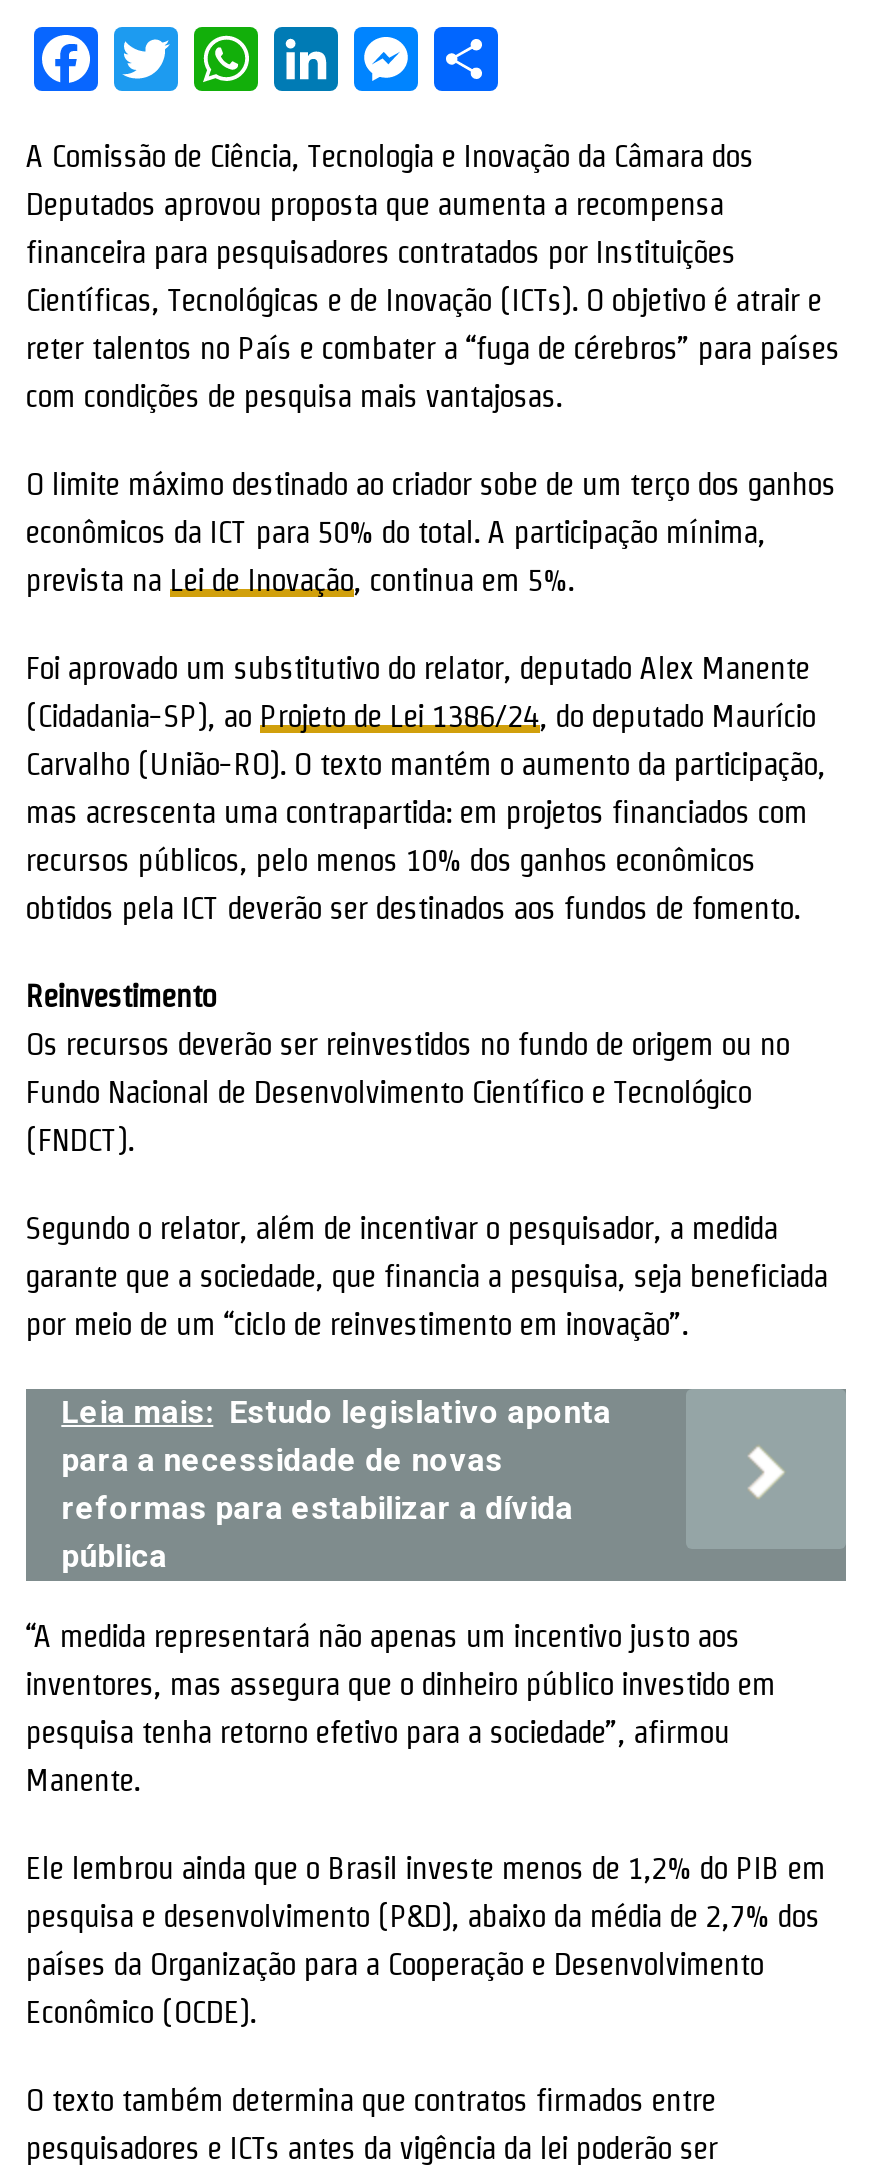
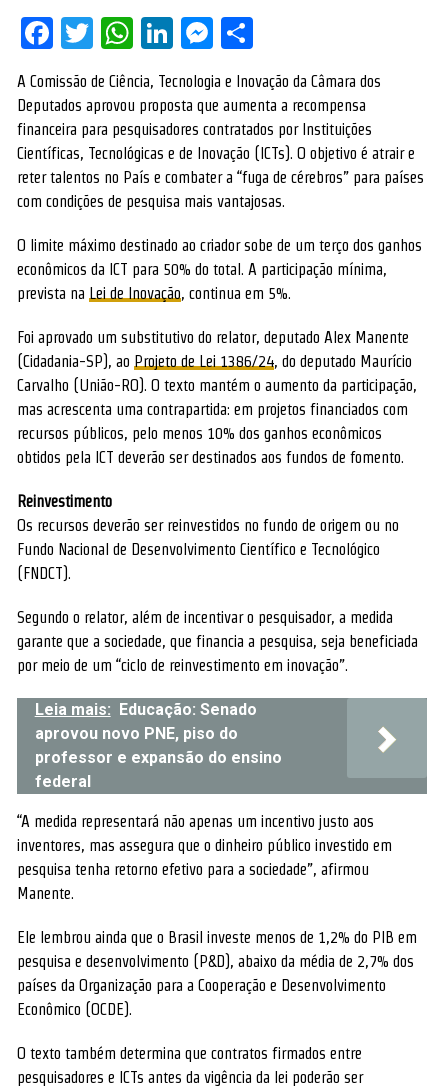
- Leia mais: Estudo legislativo aponta
- para a necessidade de novas
- reformas para estabilizar a dívida
- pública
+ Leia mais: Educação: Senado
+ aprovou novo PNE, piso do
+ professor e expansão do ensino
+ federal
